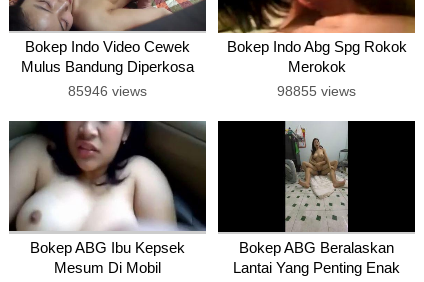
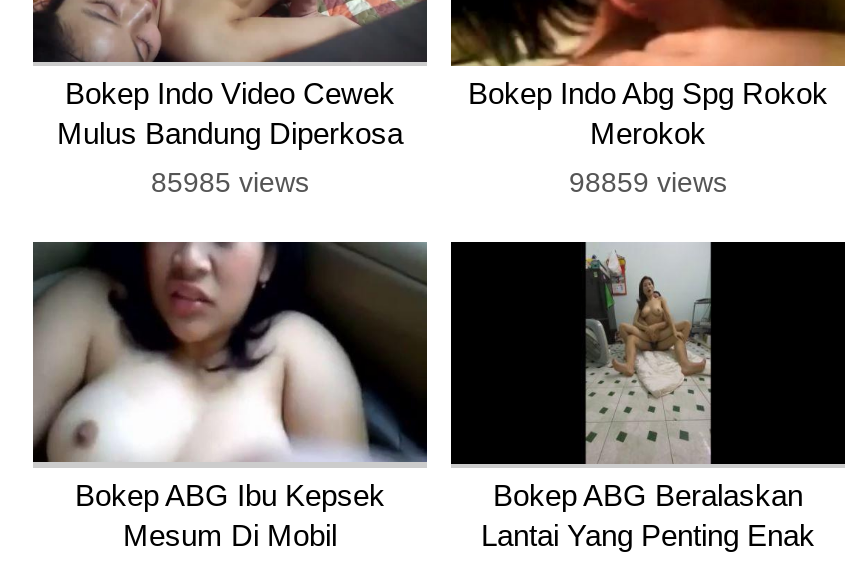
- 85946 views
+ 85985 views

- 98855 views
+ 98859 views
